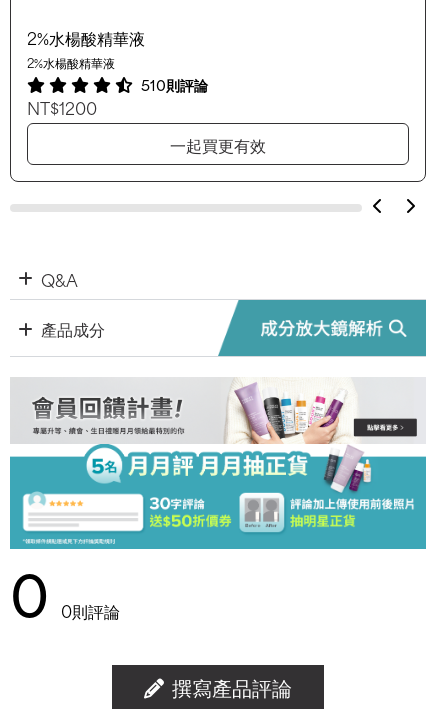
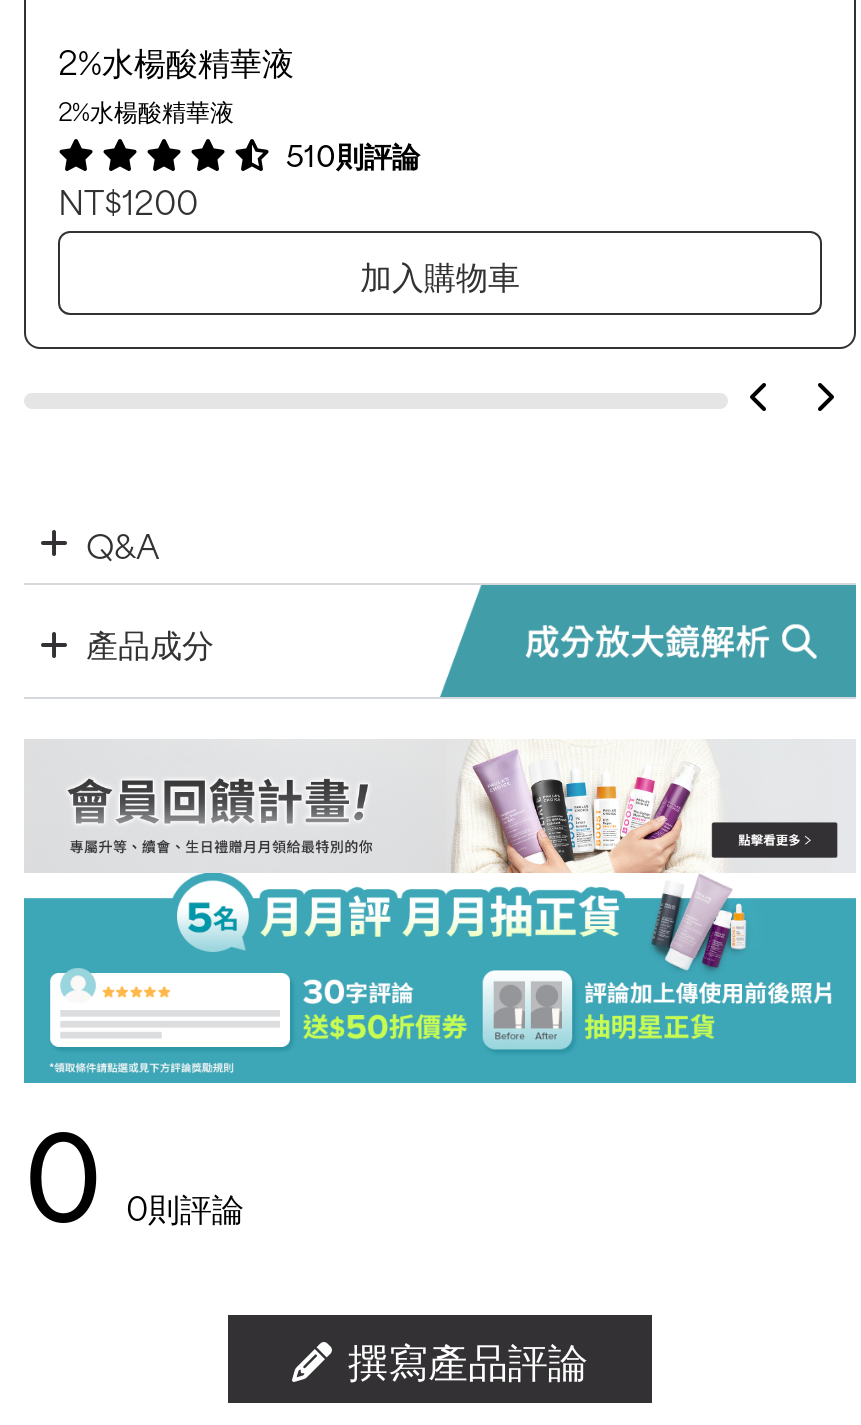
- 一起買更有效
+ 加入購物車
